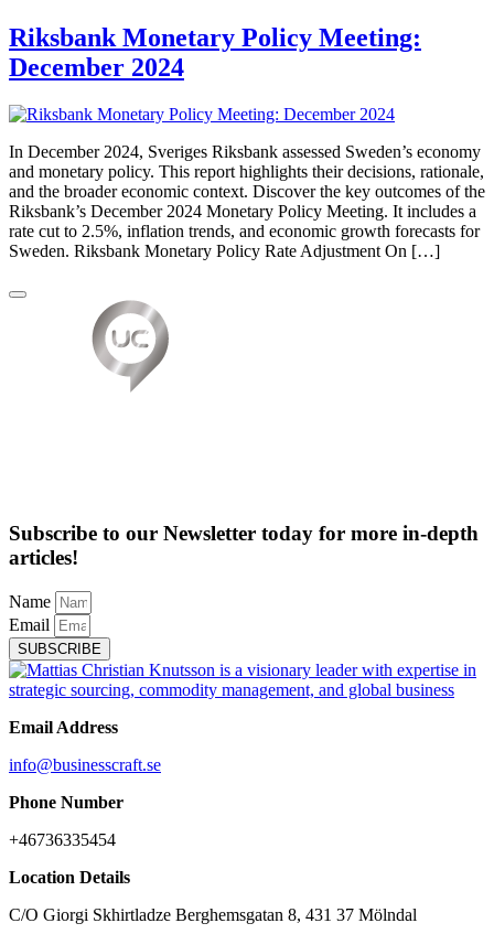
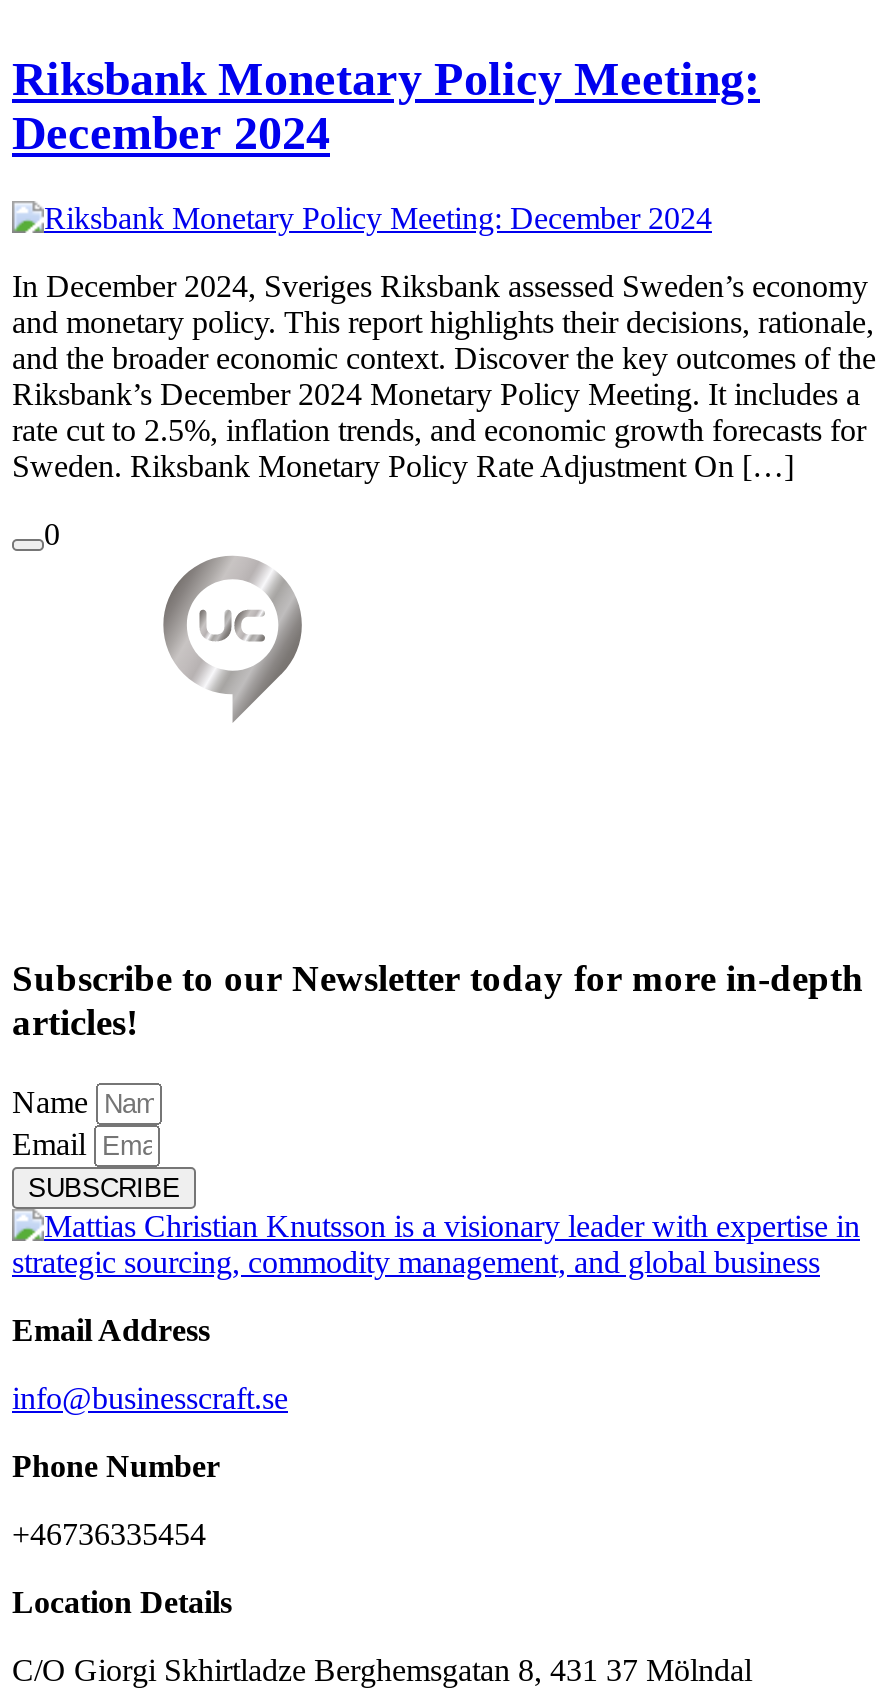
+ 0
